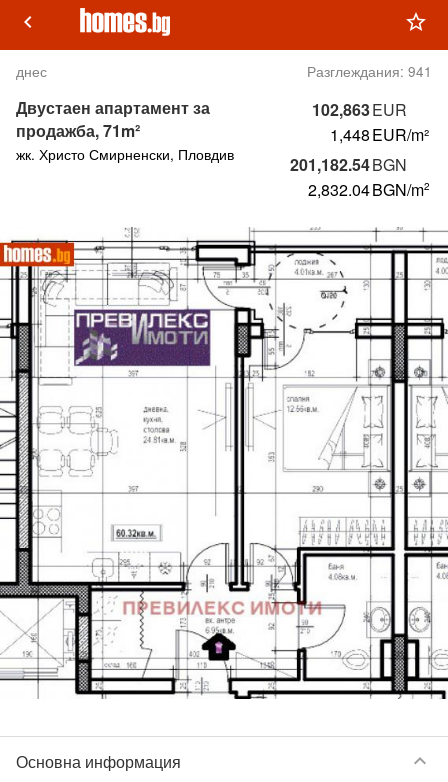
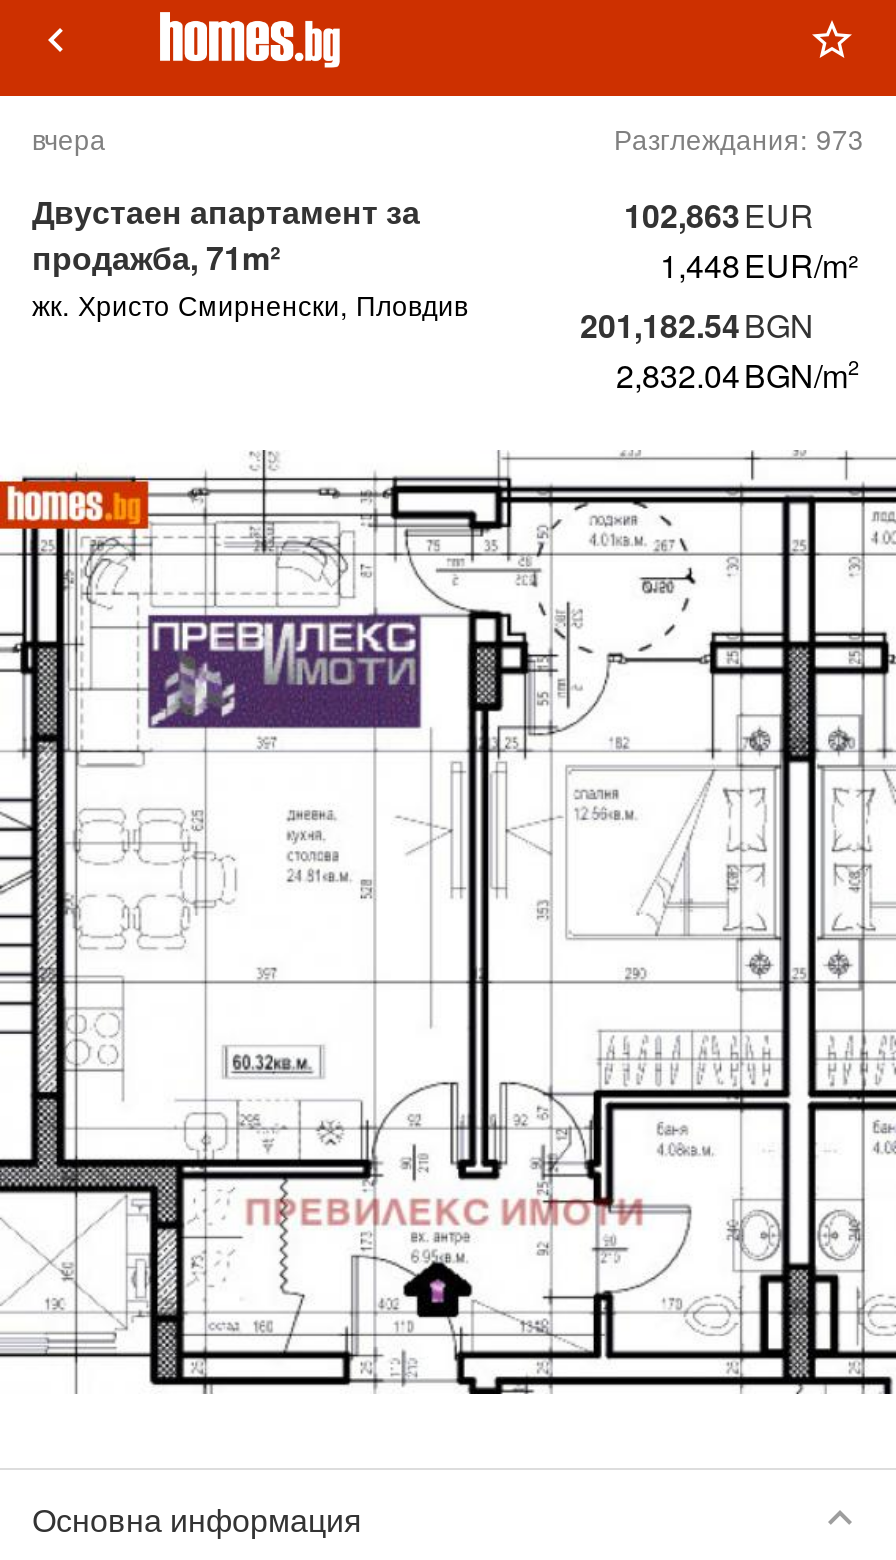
- днес
- Разглеждания: 941
+ вчера
+ Разглеждания: 973
